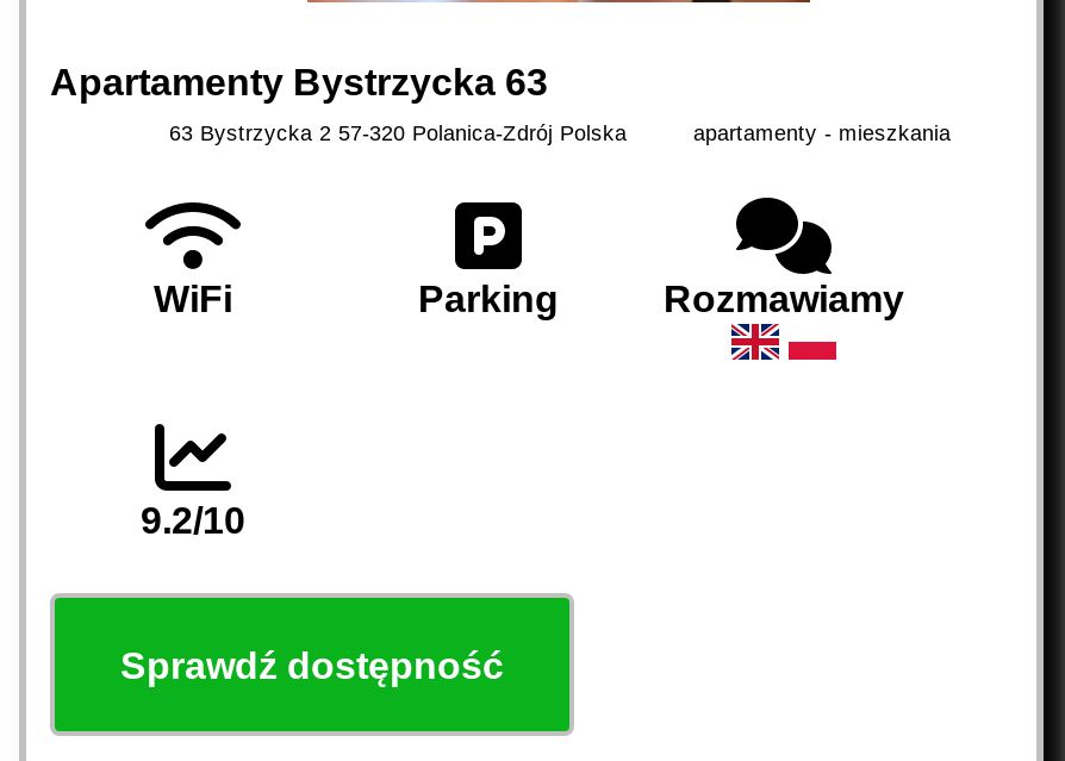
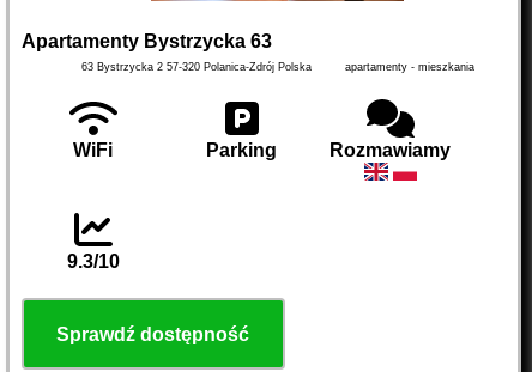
- 9.2/10
+ 9.3/10
